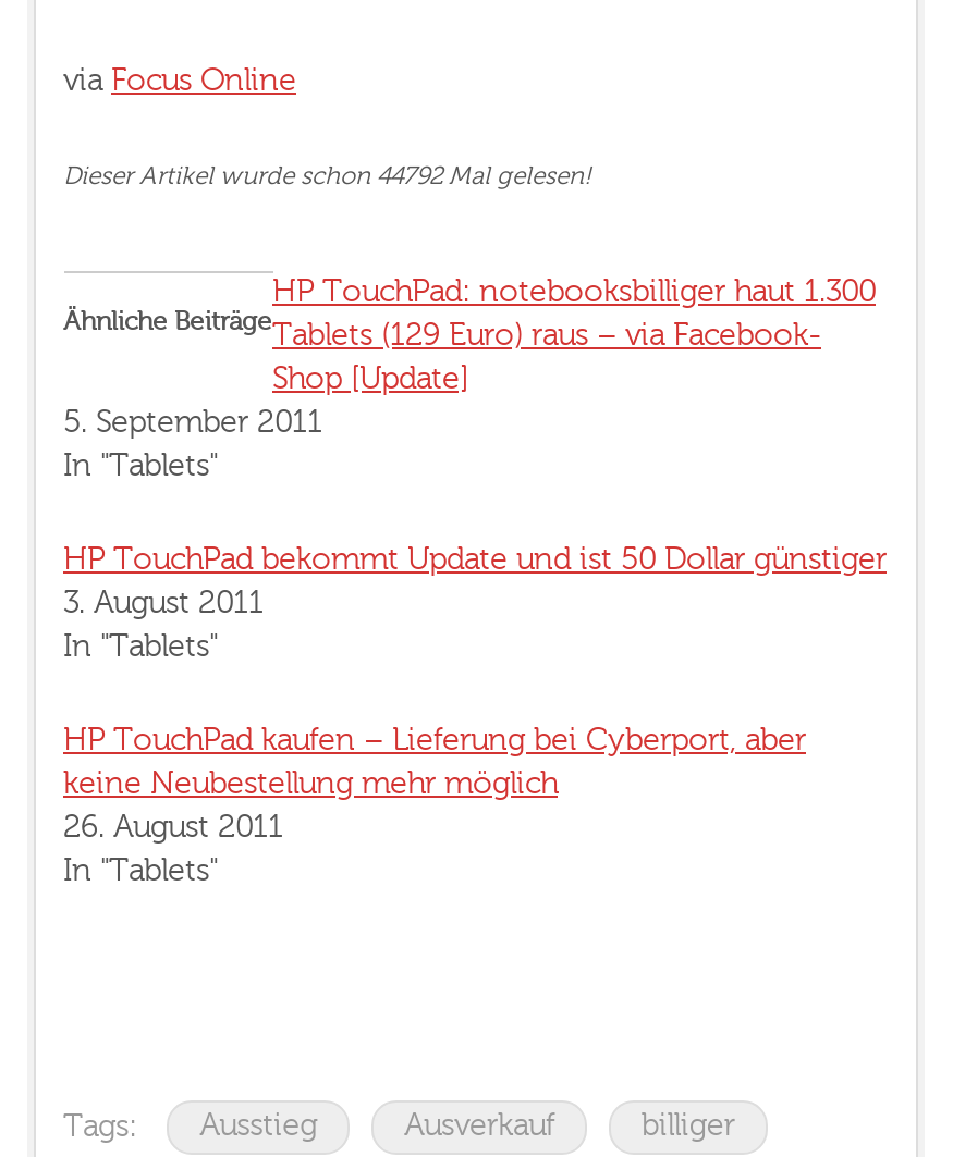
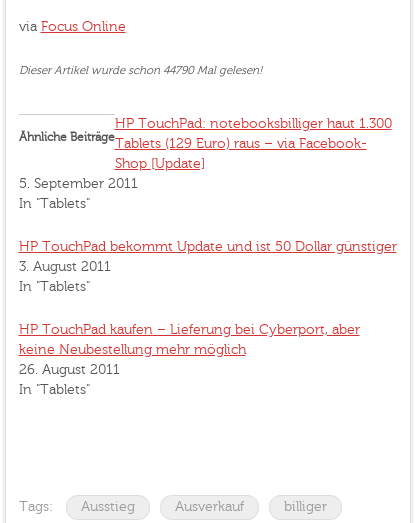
- Dieser Artikel wurde schon 44792 Mal gelesen!
+ Dieser Artikel wurde schon 44790 Mal gelesen!
